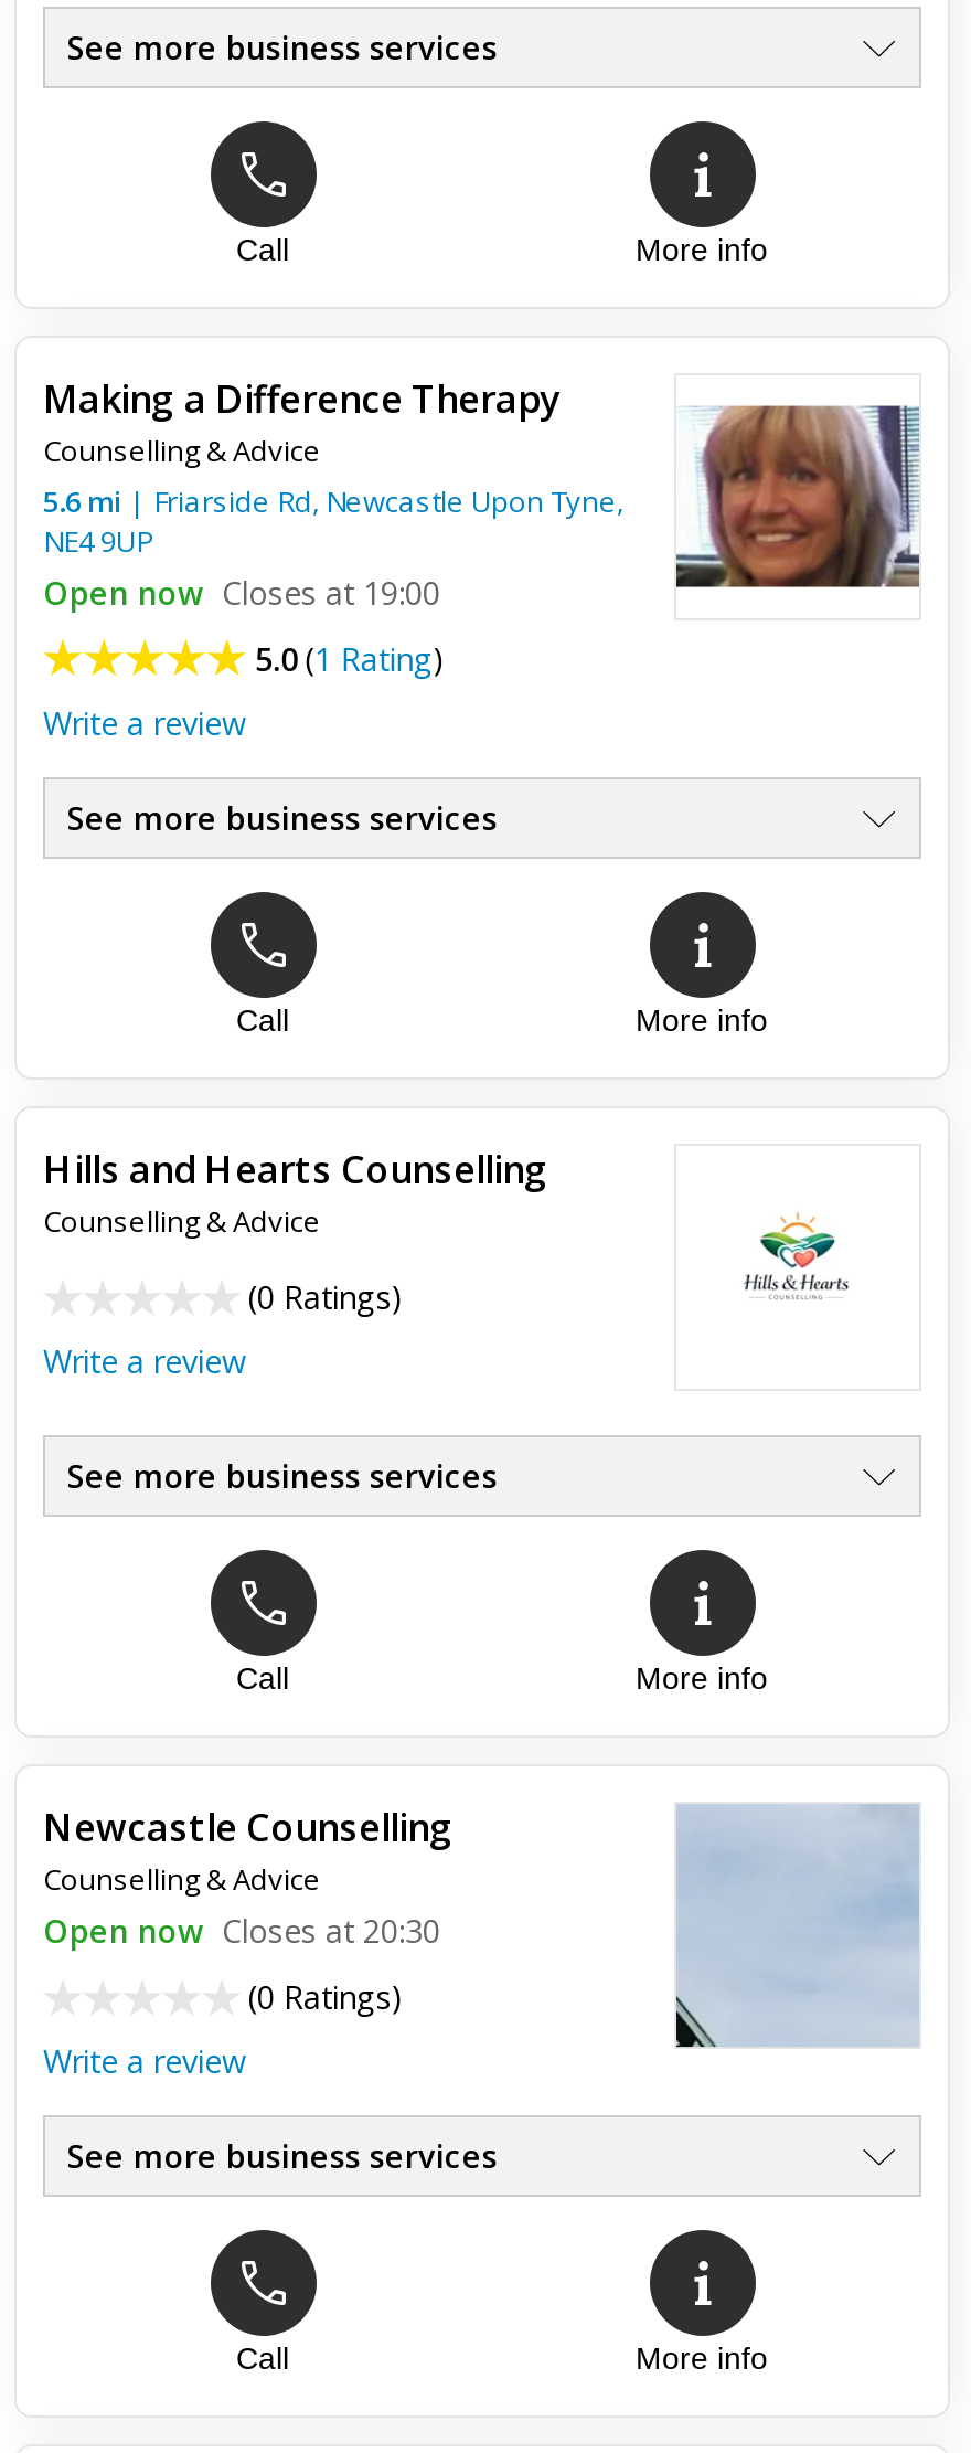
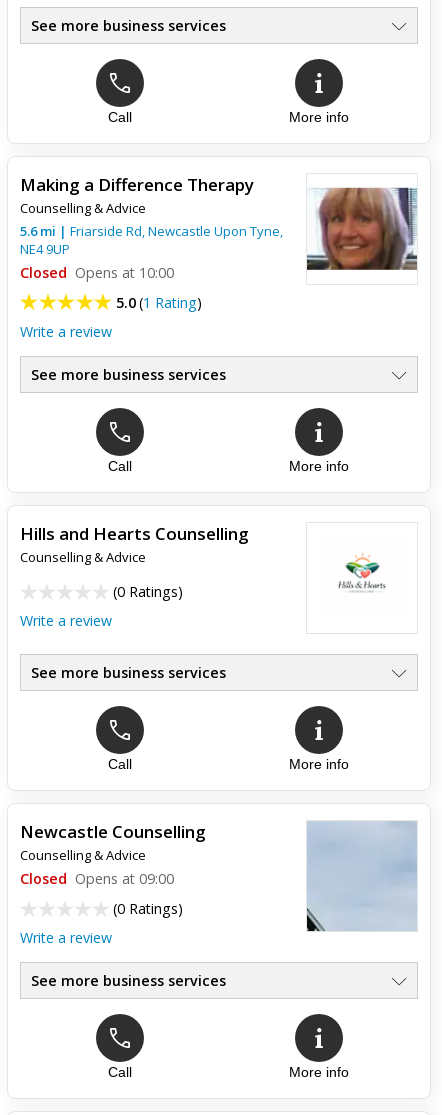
- Open now Closes at 19:00
+ Closed Opens at 10:00

- Open now Closes at 20:30
+ Closed Opens at 09:00
